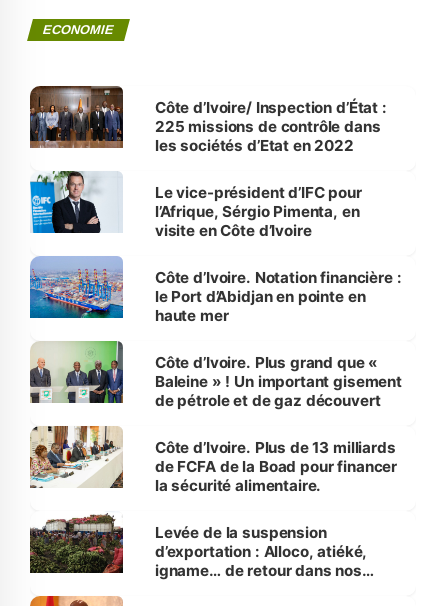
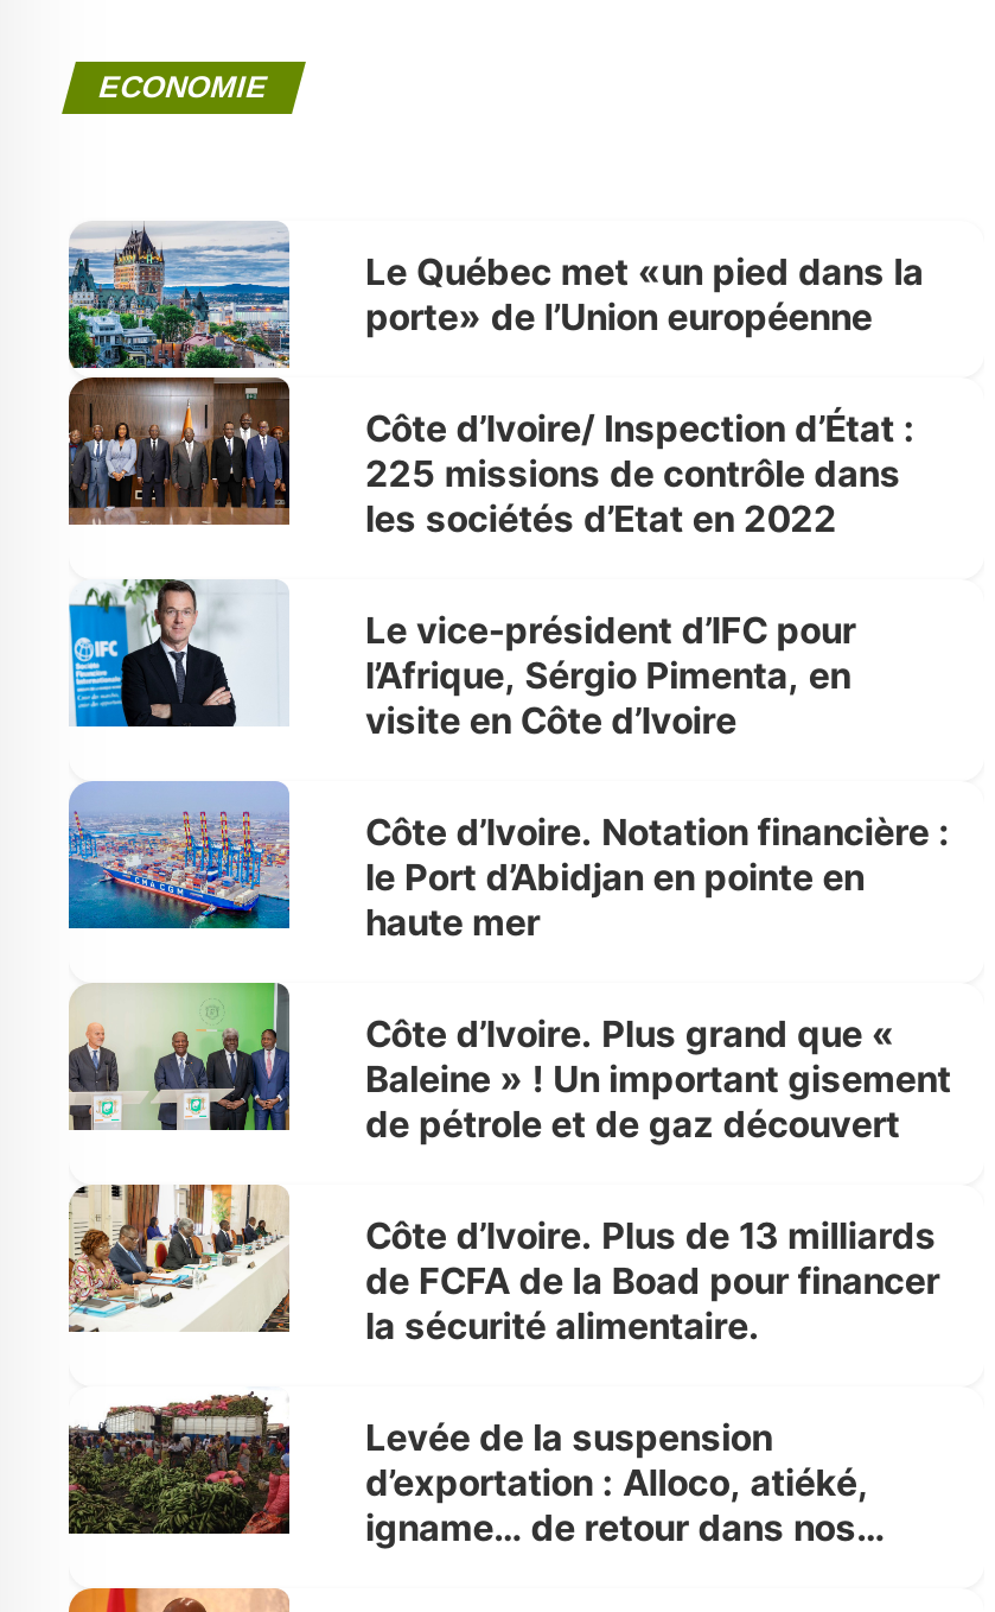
+ [image]
+ Le Québec met «un pied dans la
+ porte» de l’Union européenne
